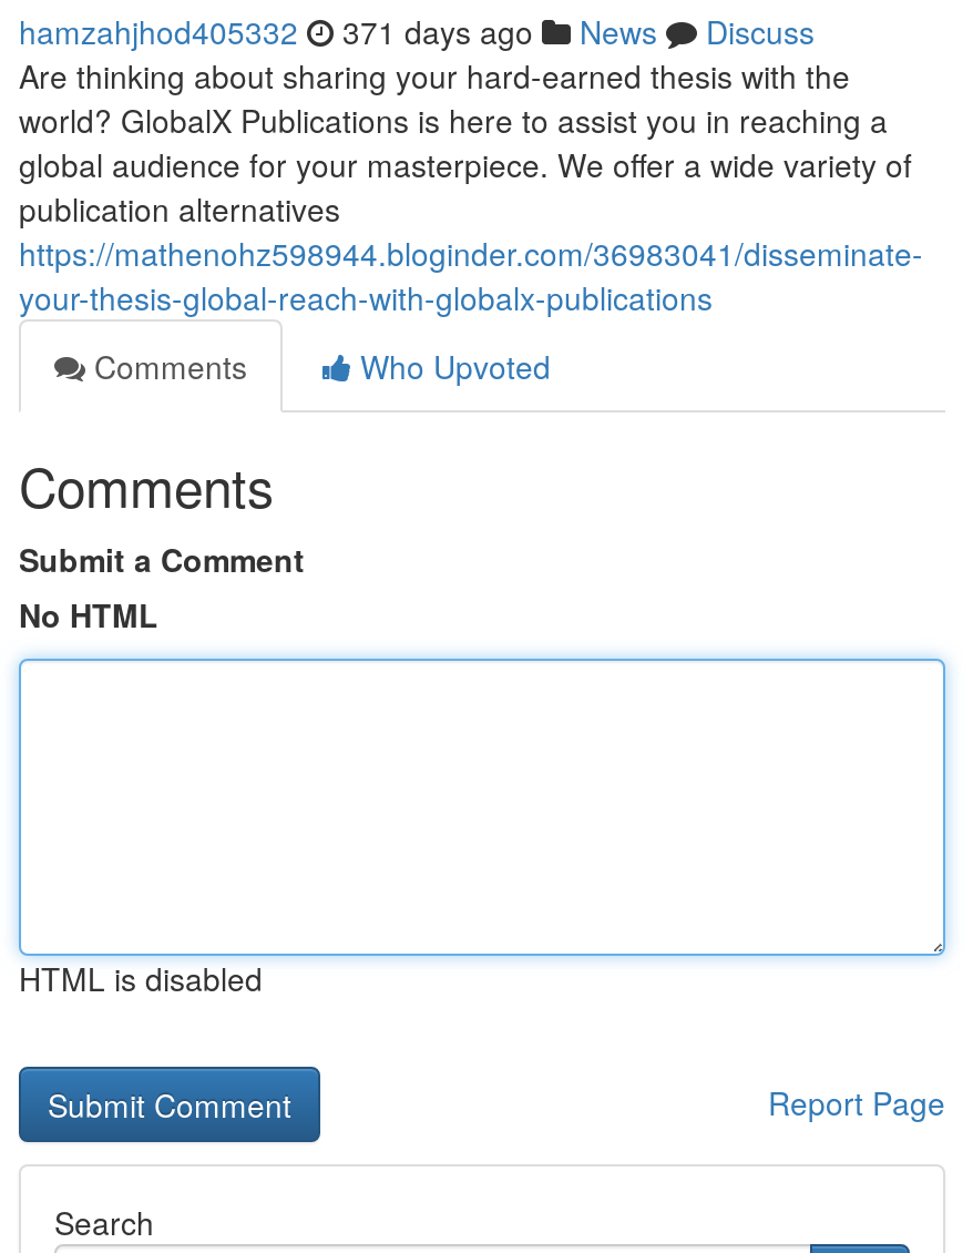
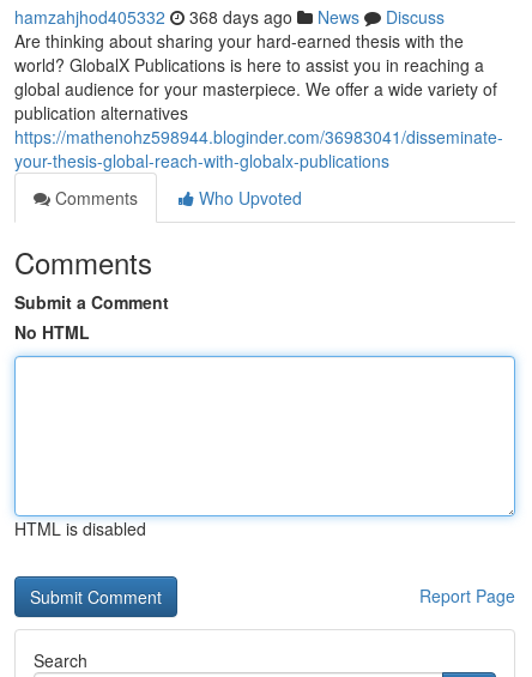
- hamzahjhod405332 371 days ago News Discuss
+ hamzahjhod405332 368 days ago News Discuss
